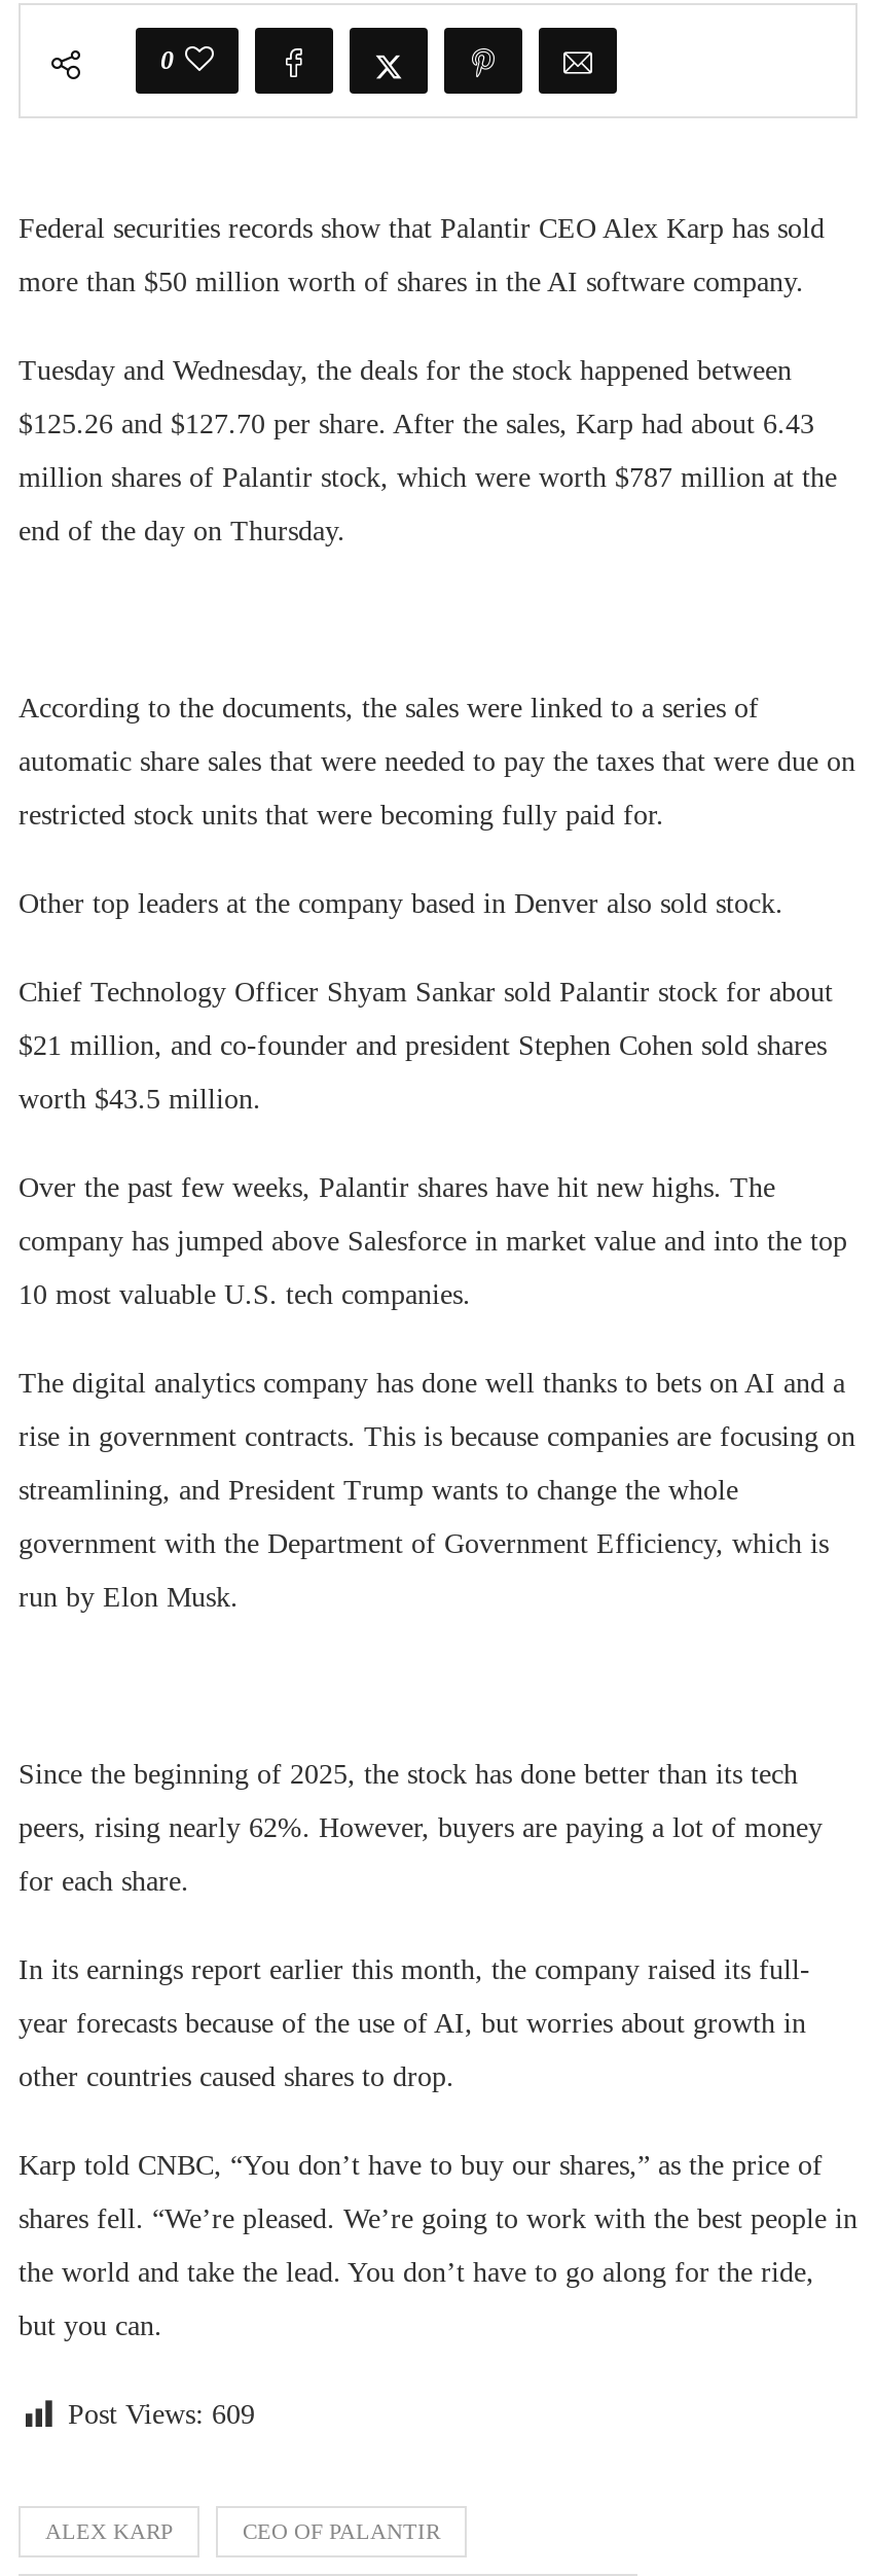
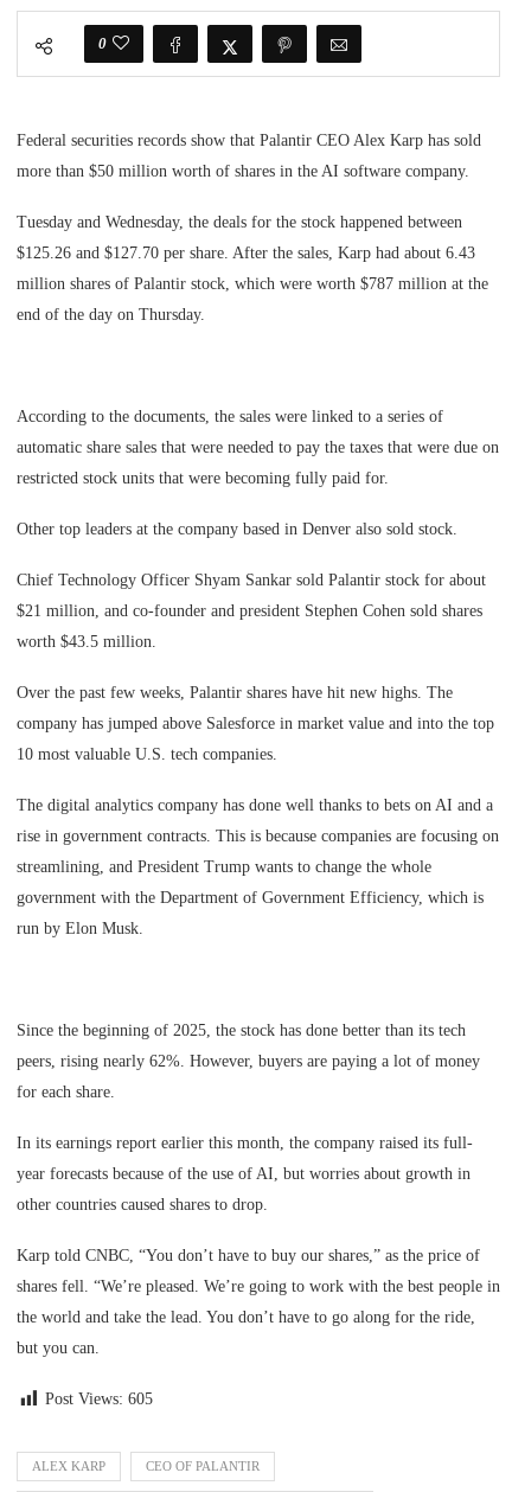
- Post Views: 609
+ Post Views: 605
